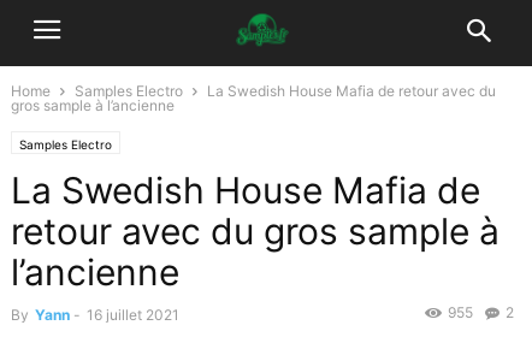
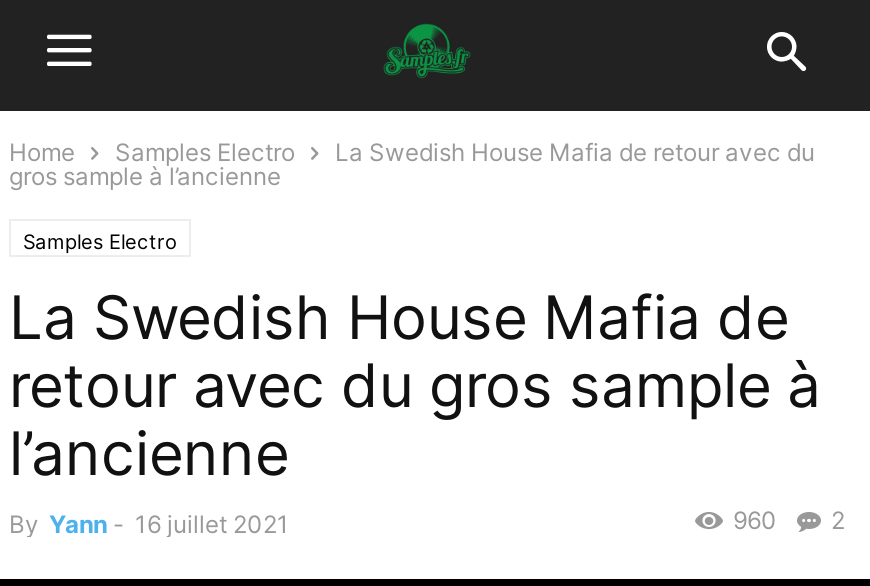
- 955 2
+ 960 2
